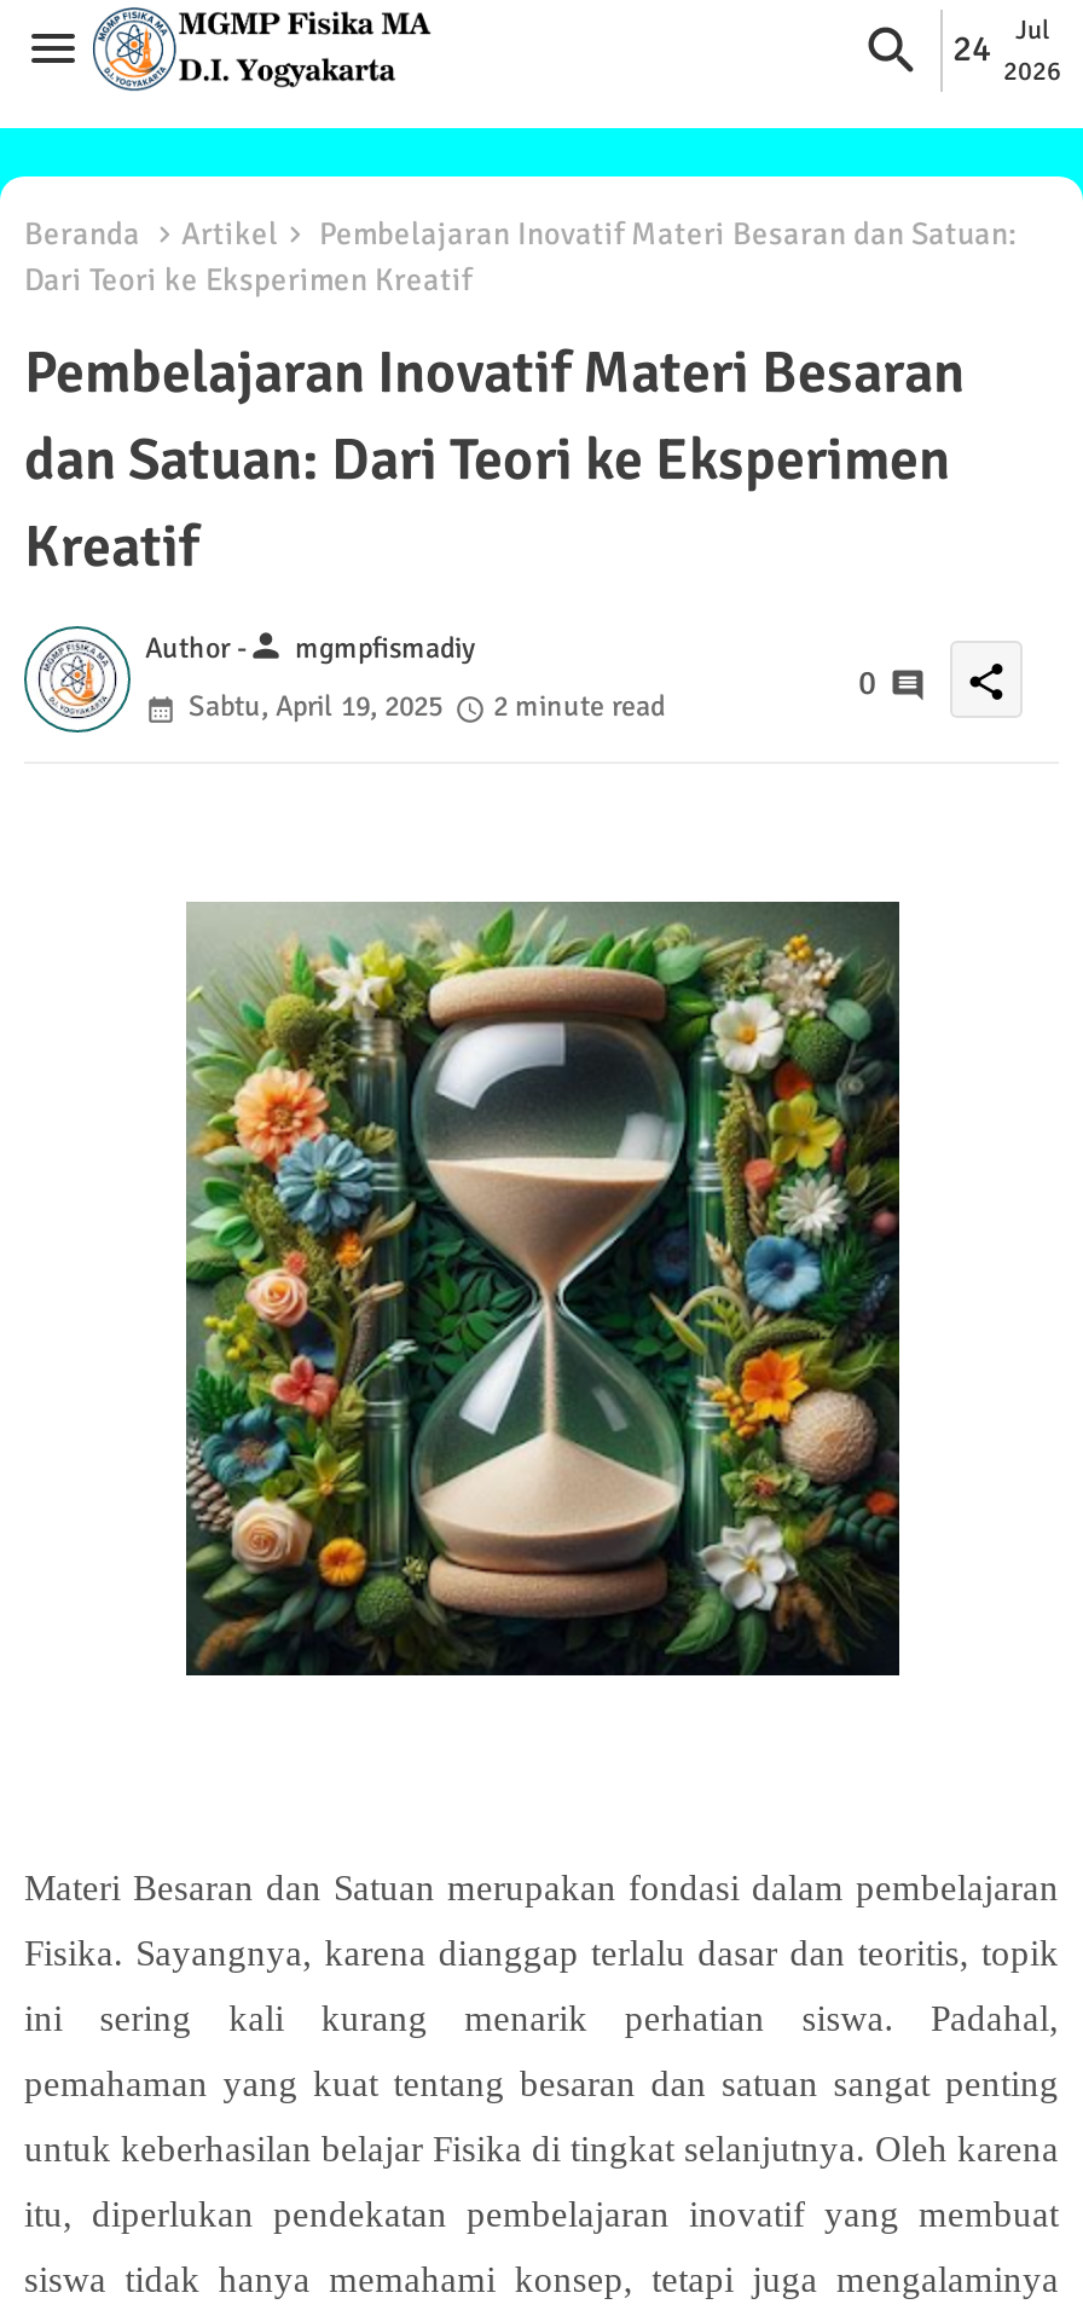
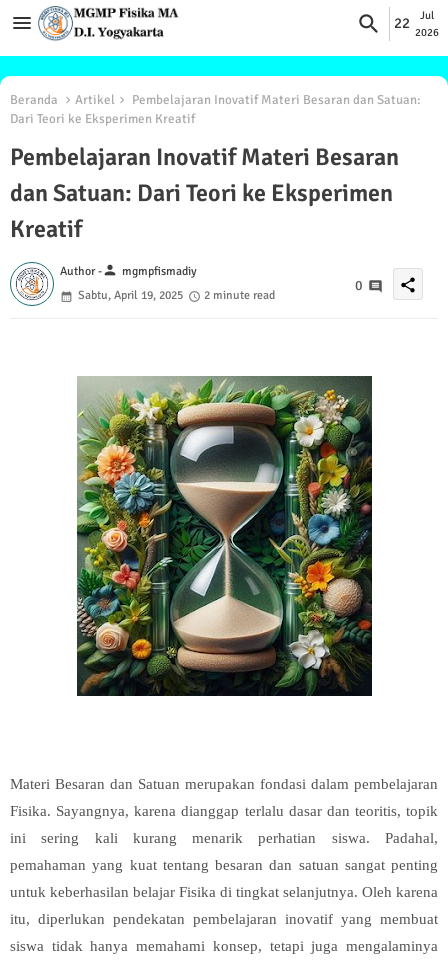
- 24 2026 Jul
+ 22 2026 Jul
